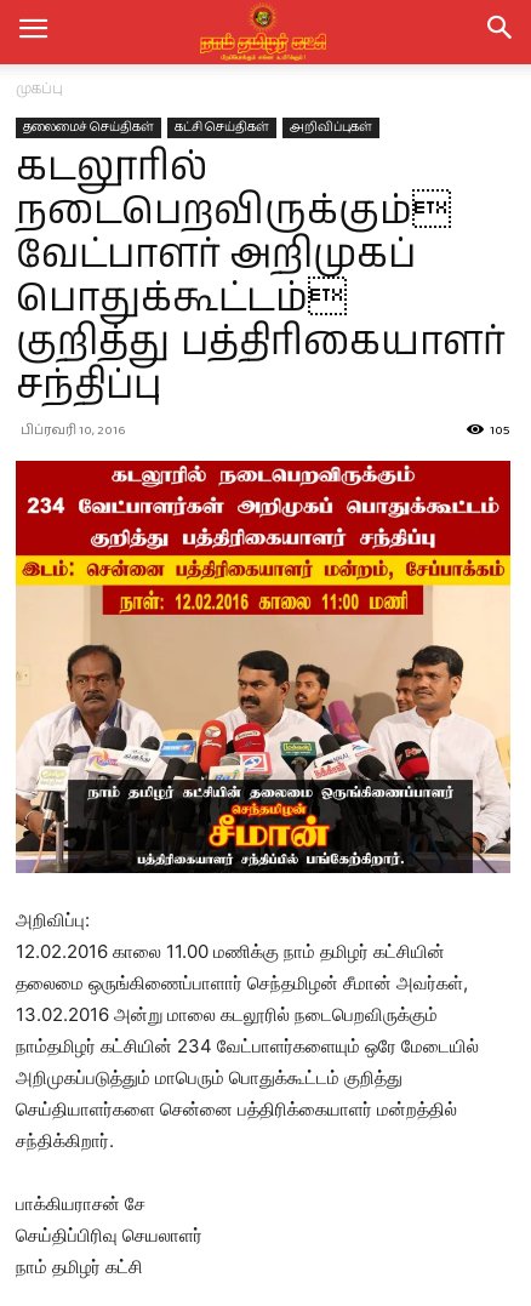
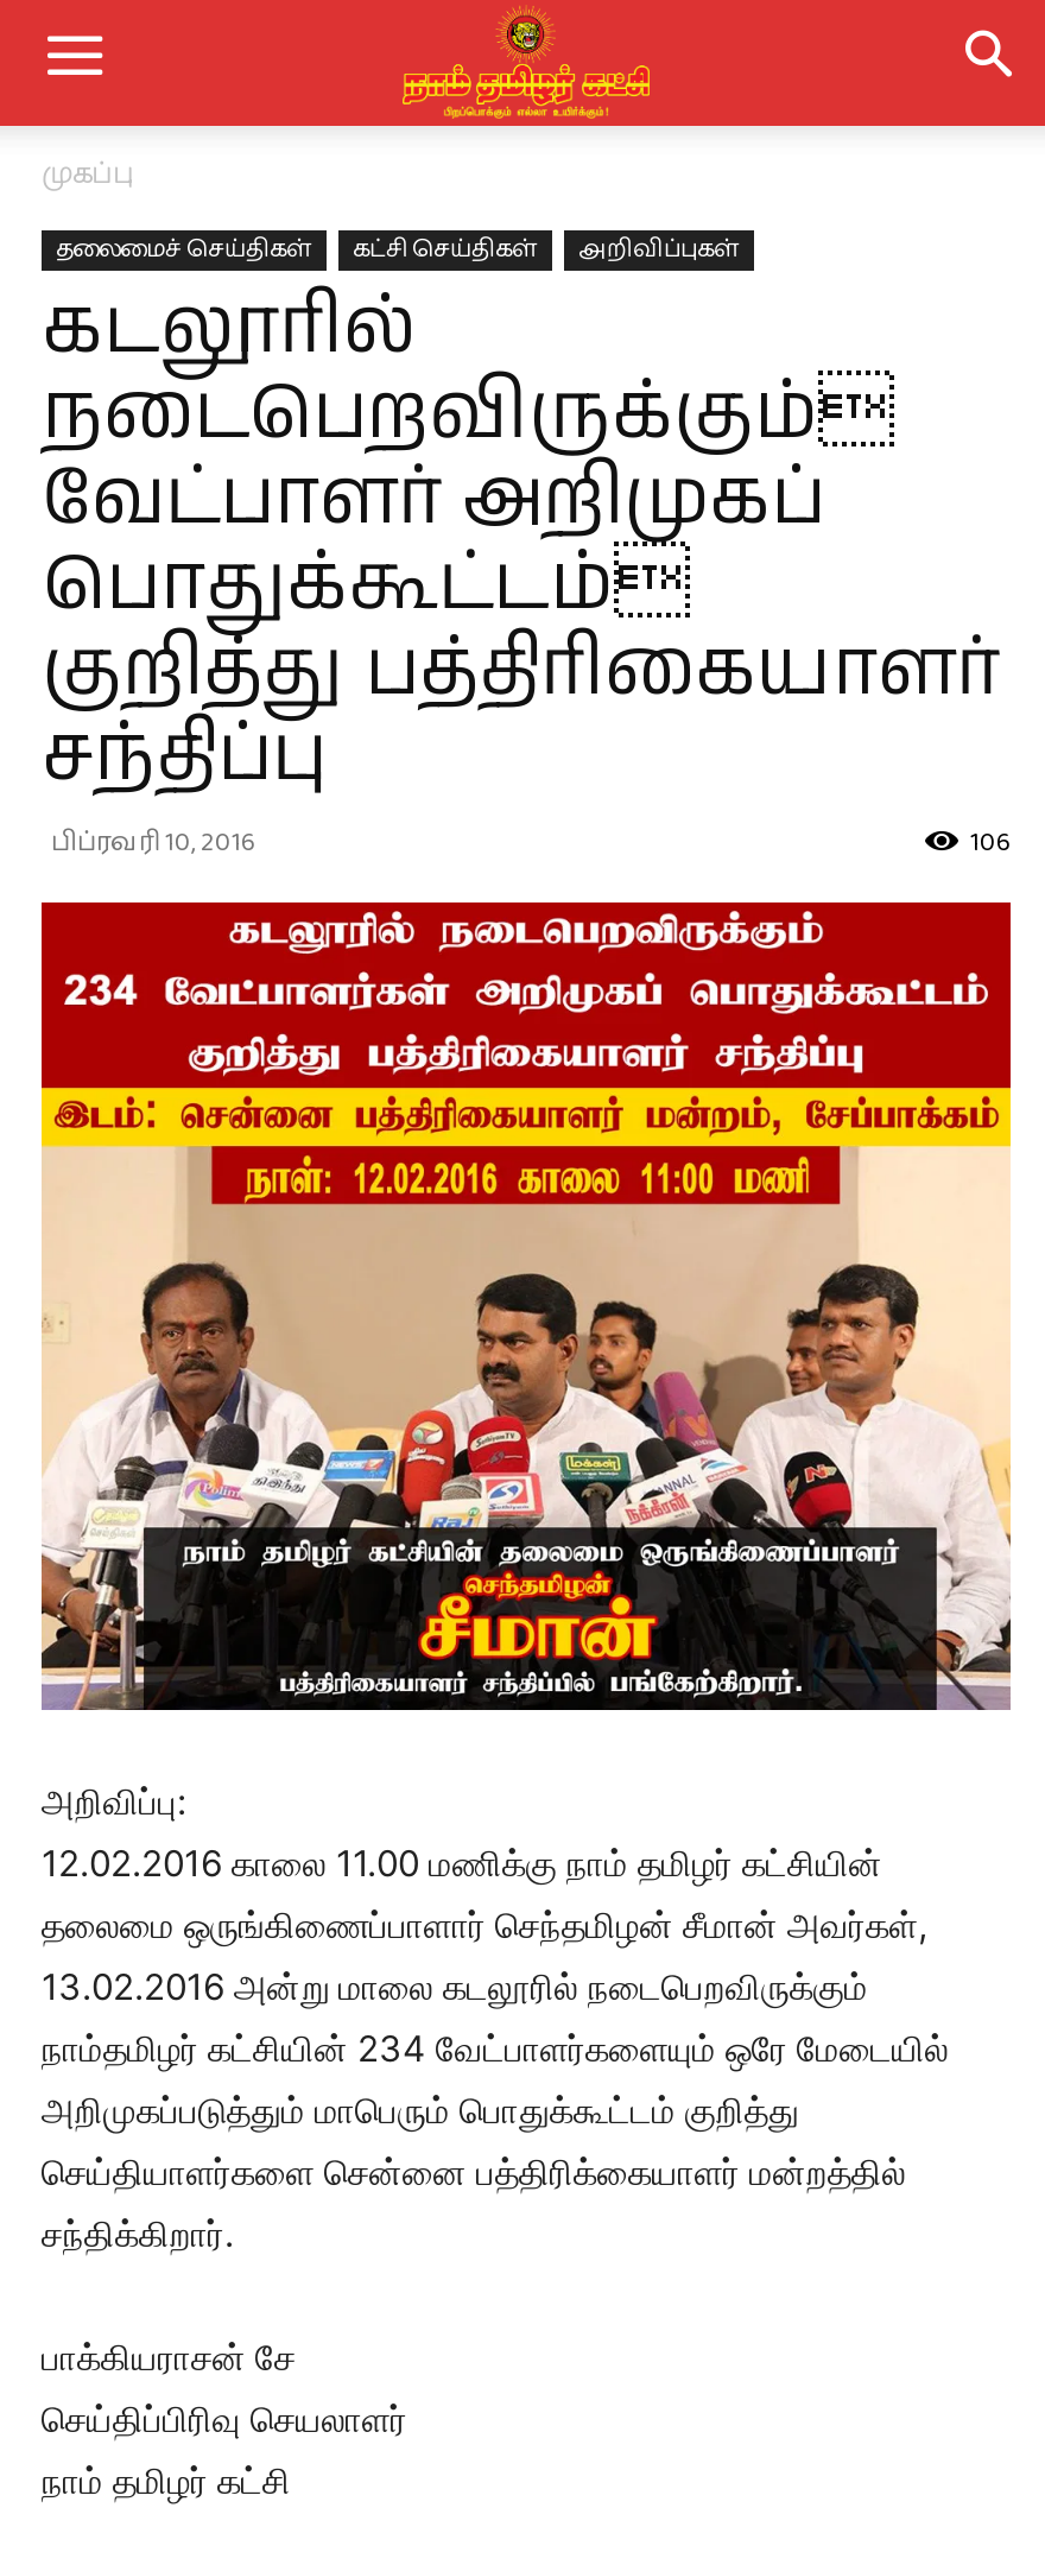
- 105
+ 106
